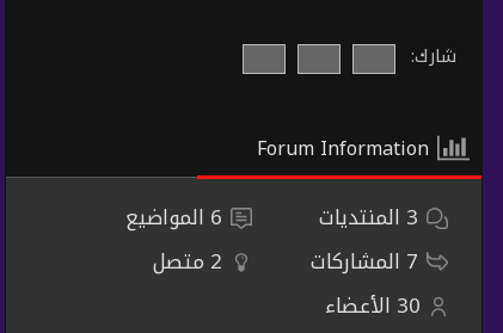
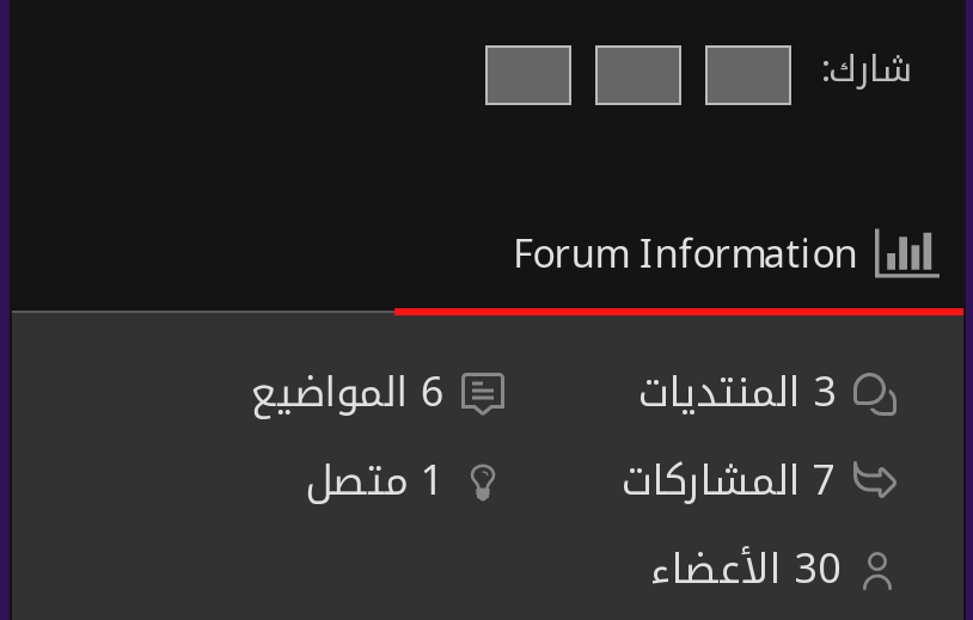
- 2 متصل
+ 1 متصل
